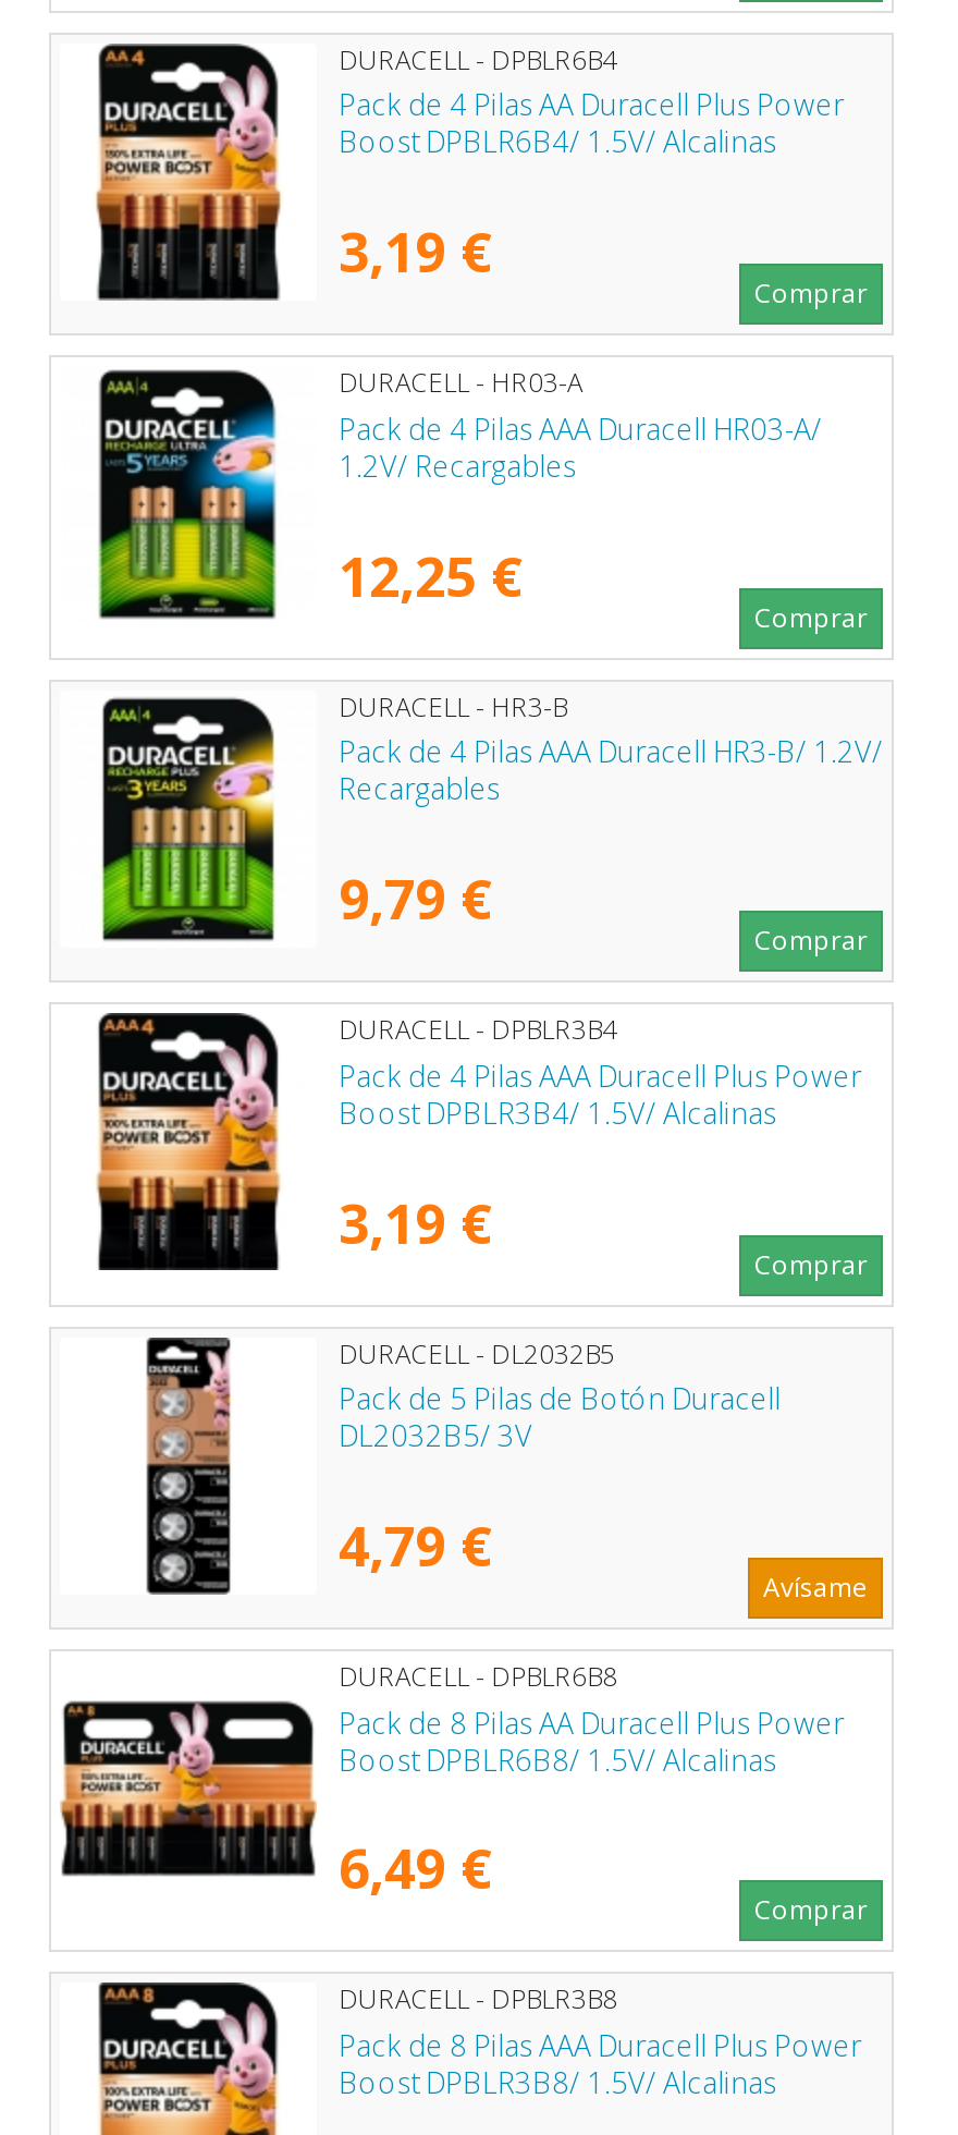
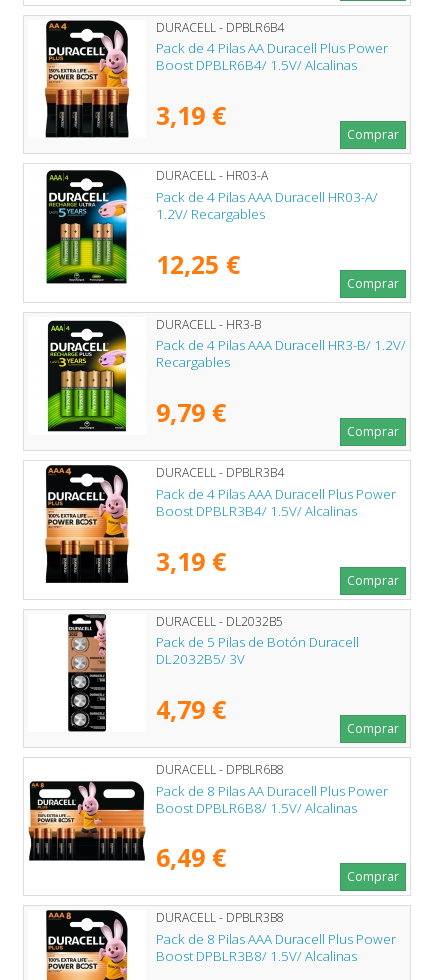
- Avísame
+ Comprar
